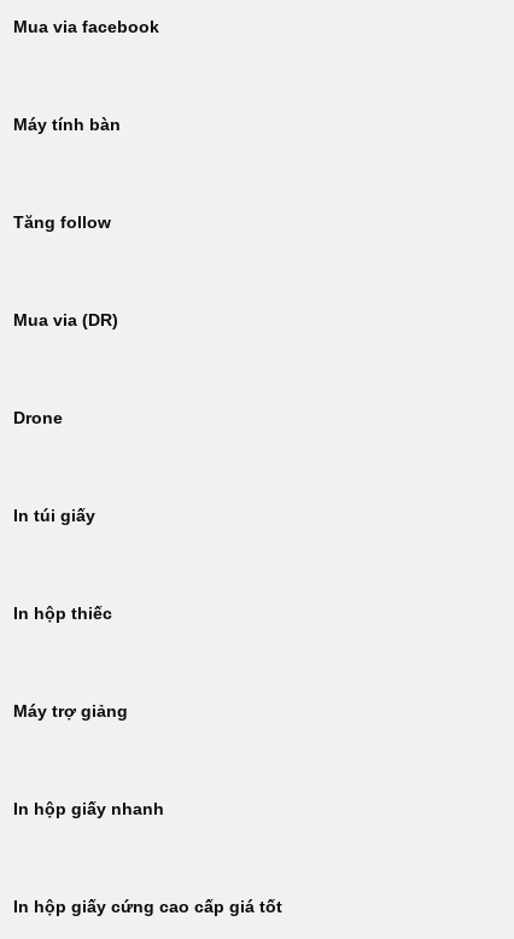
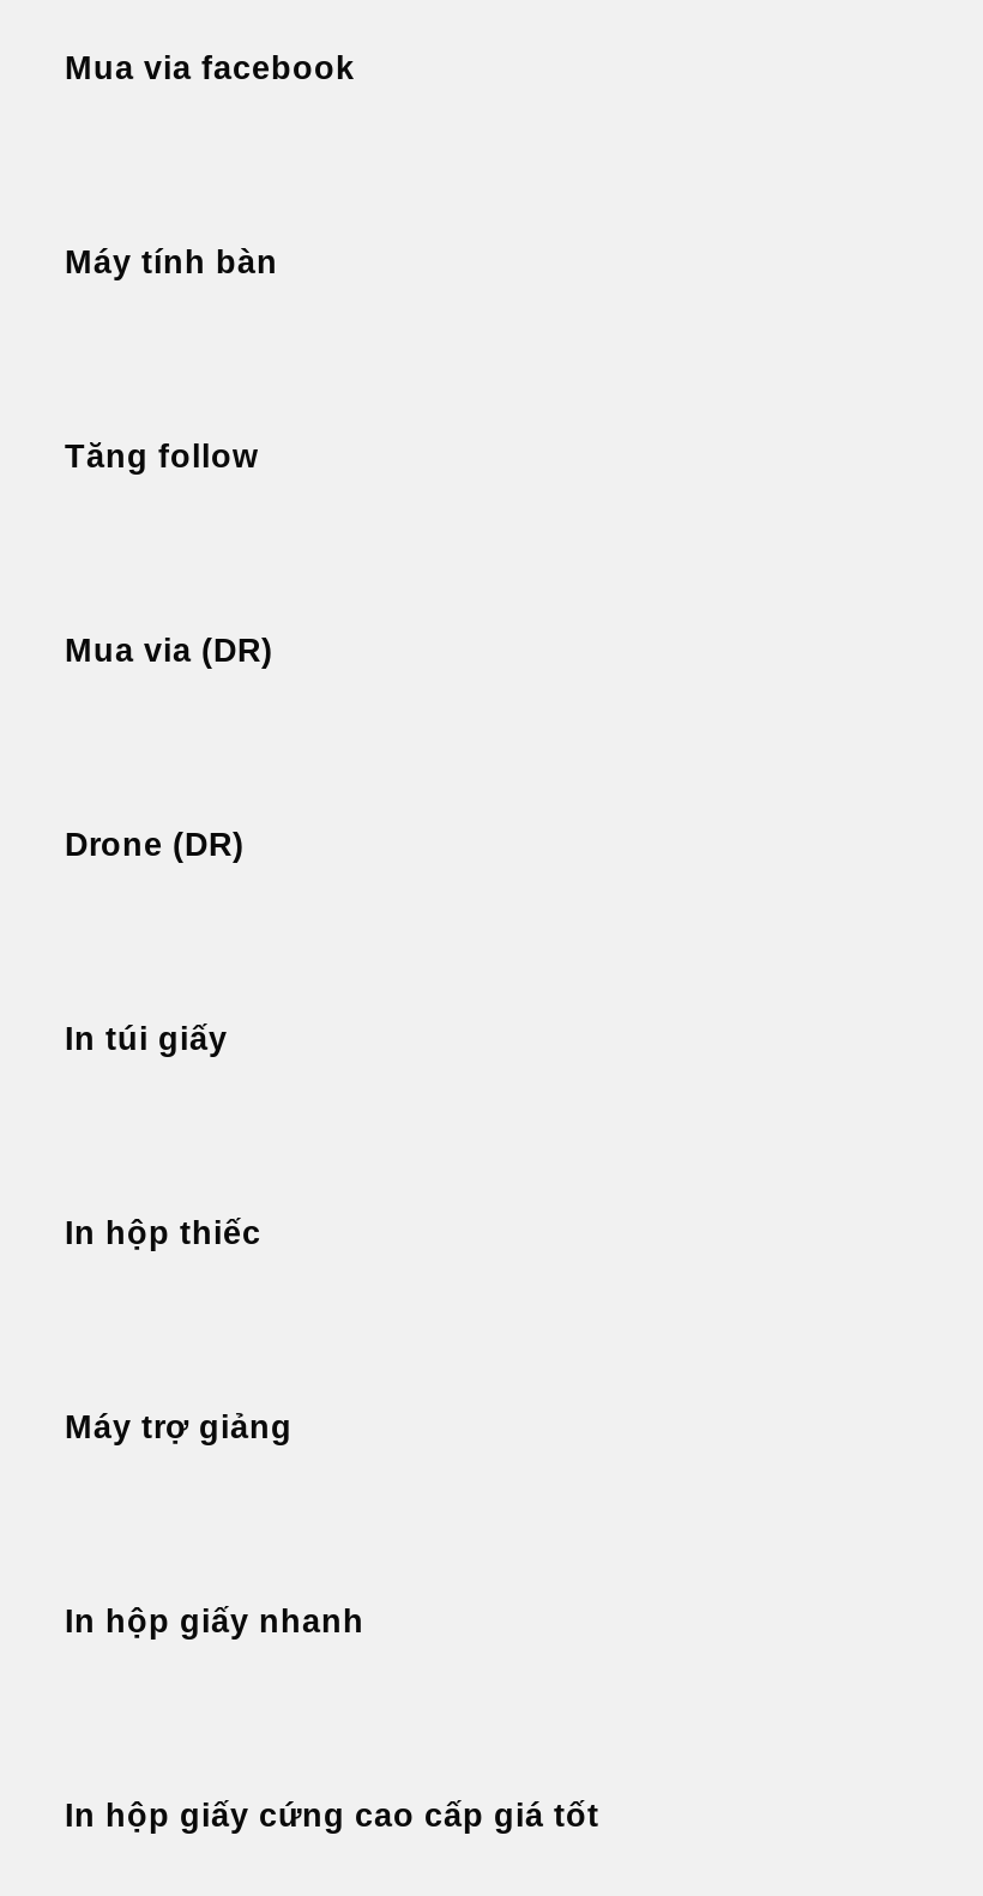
- Drone
+ Drone (DR)
